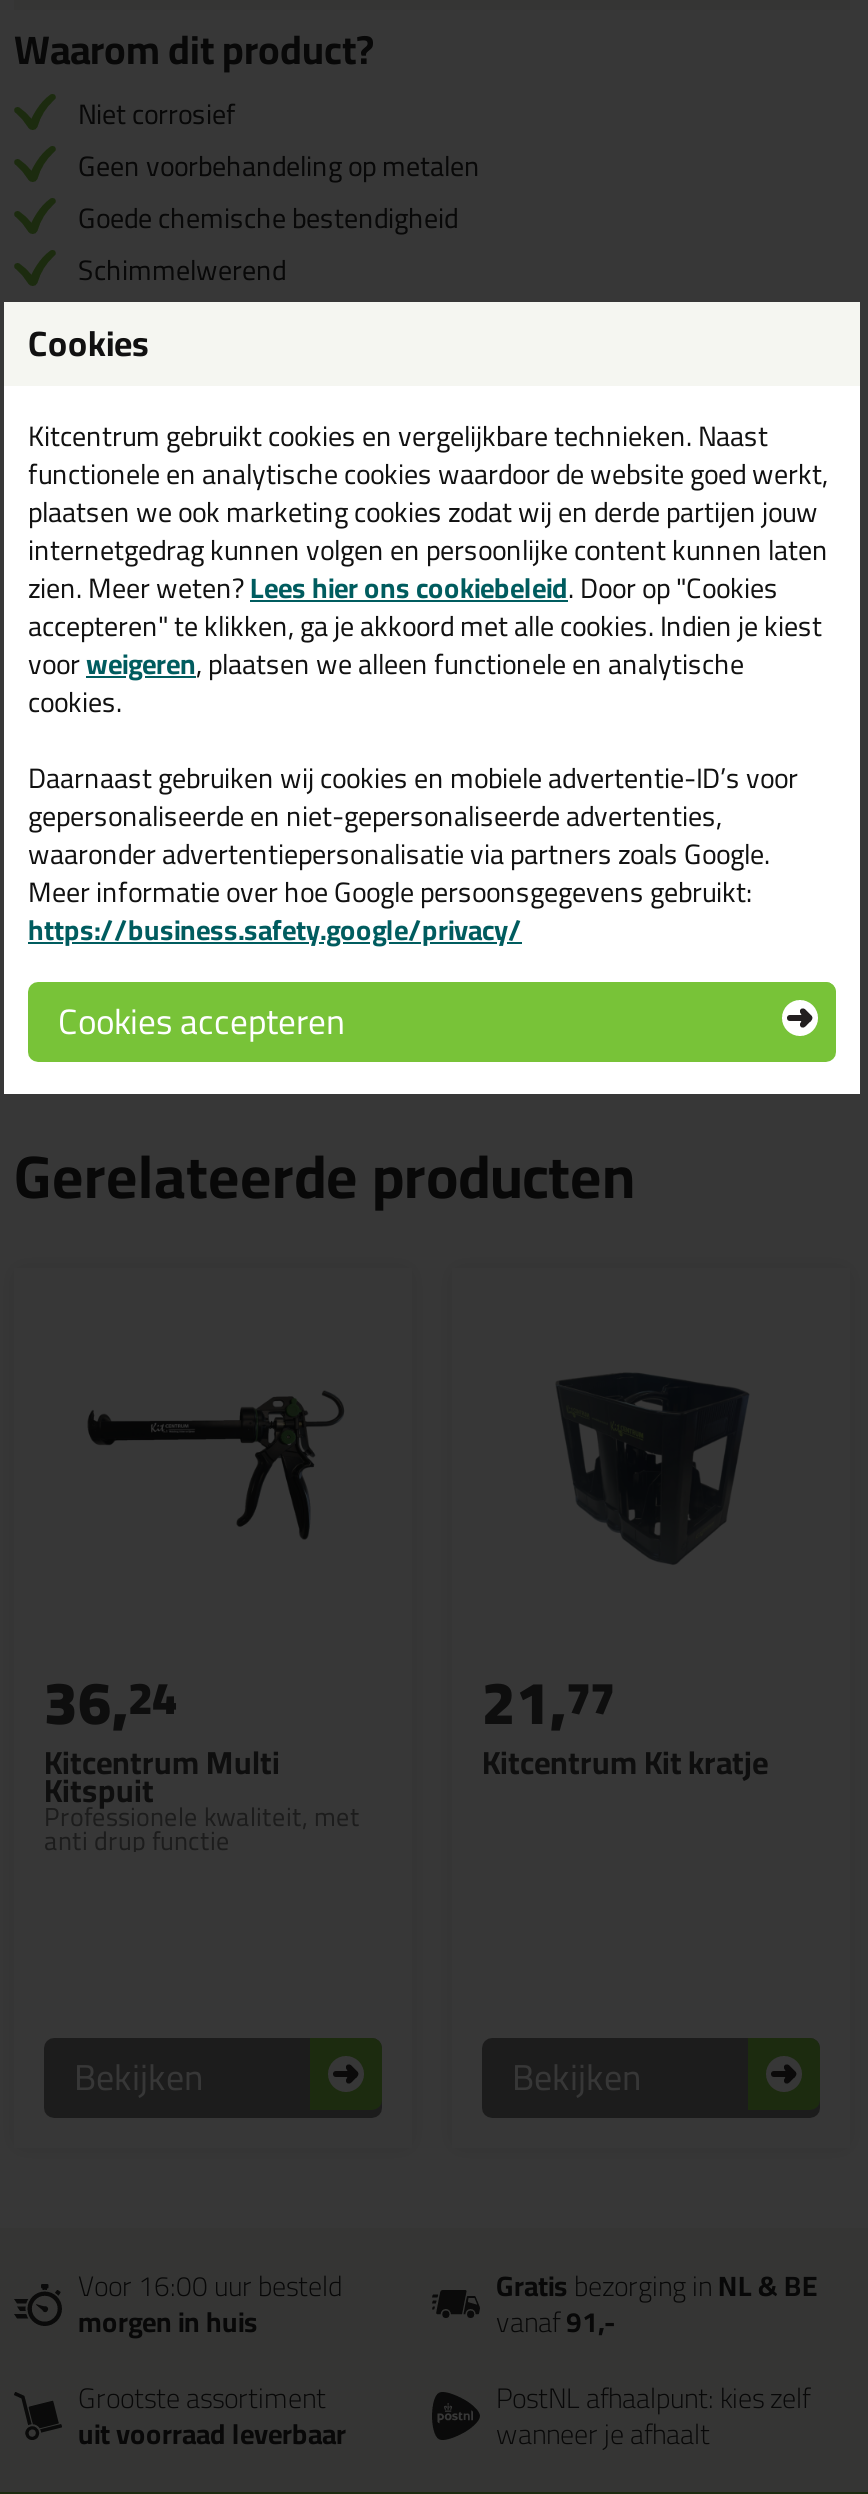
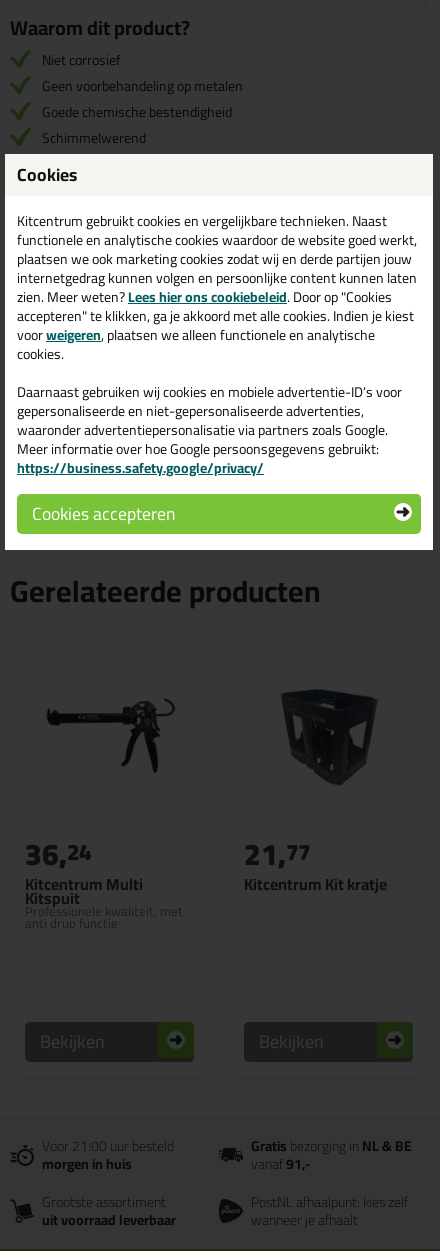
- Voor 16:00 uur besteld
+ Voor 21:00 uur besteld
